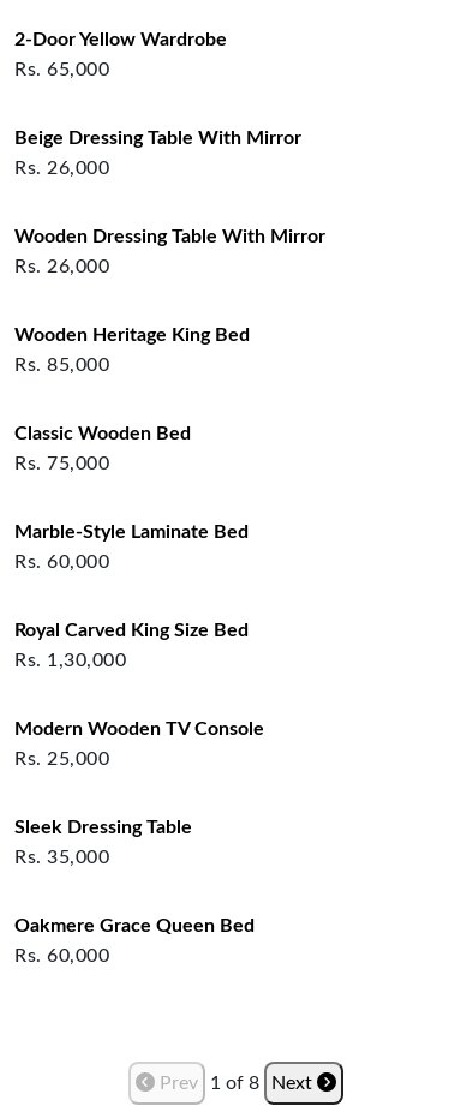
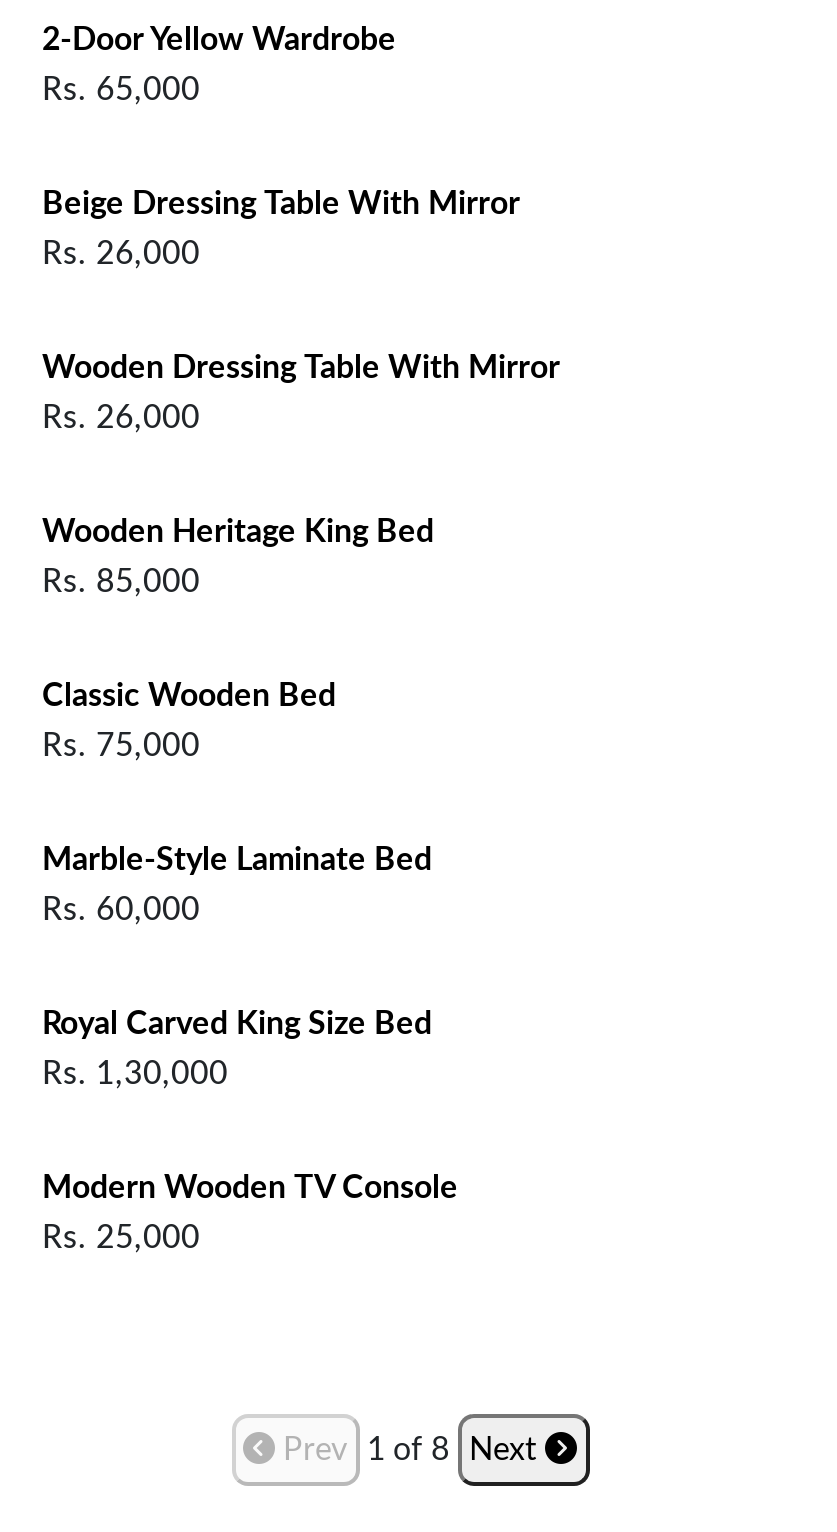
- Sleek Dressing Table
- Rs. 35,000

- Oakmere Grace Queen Bed
- Rs. 60,000
